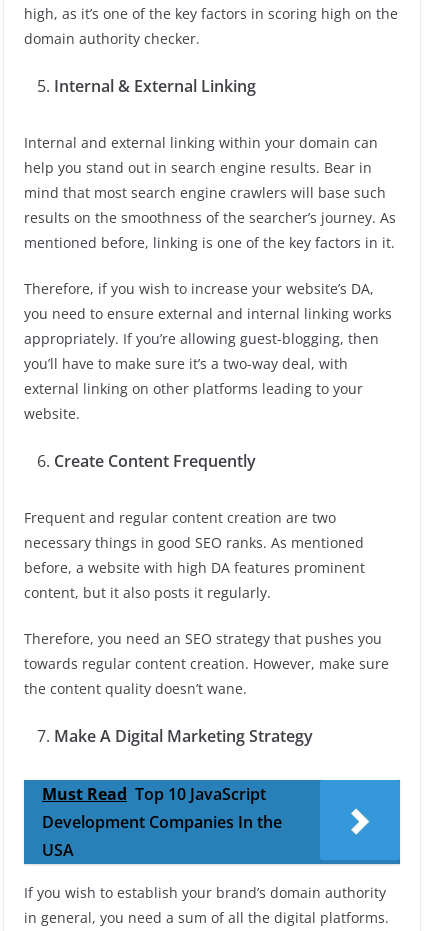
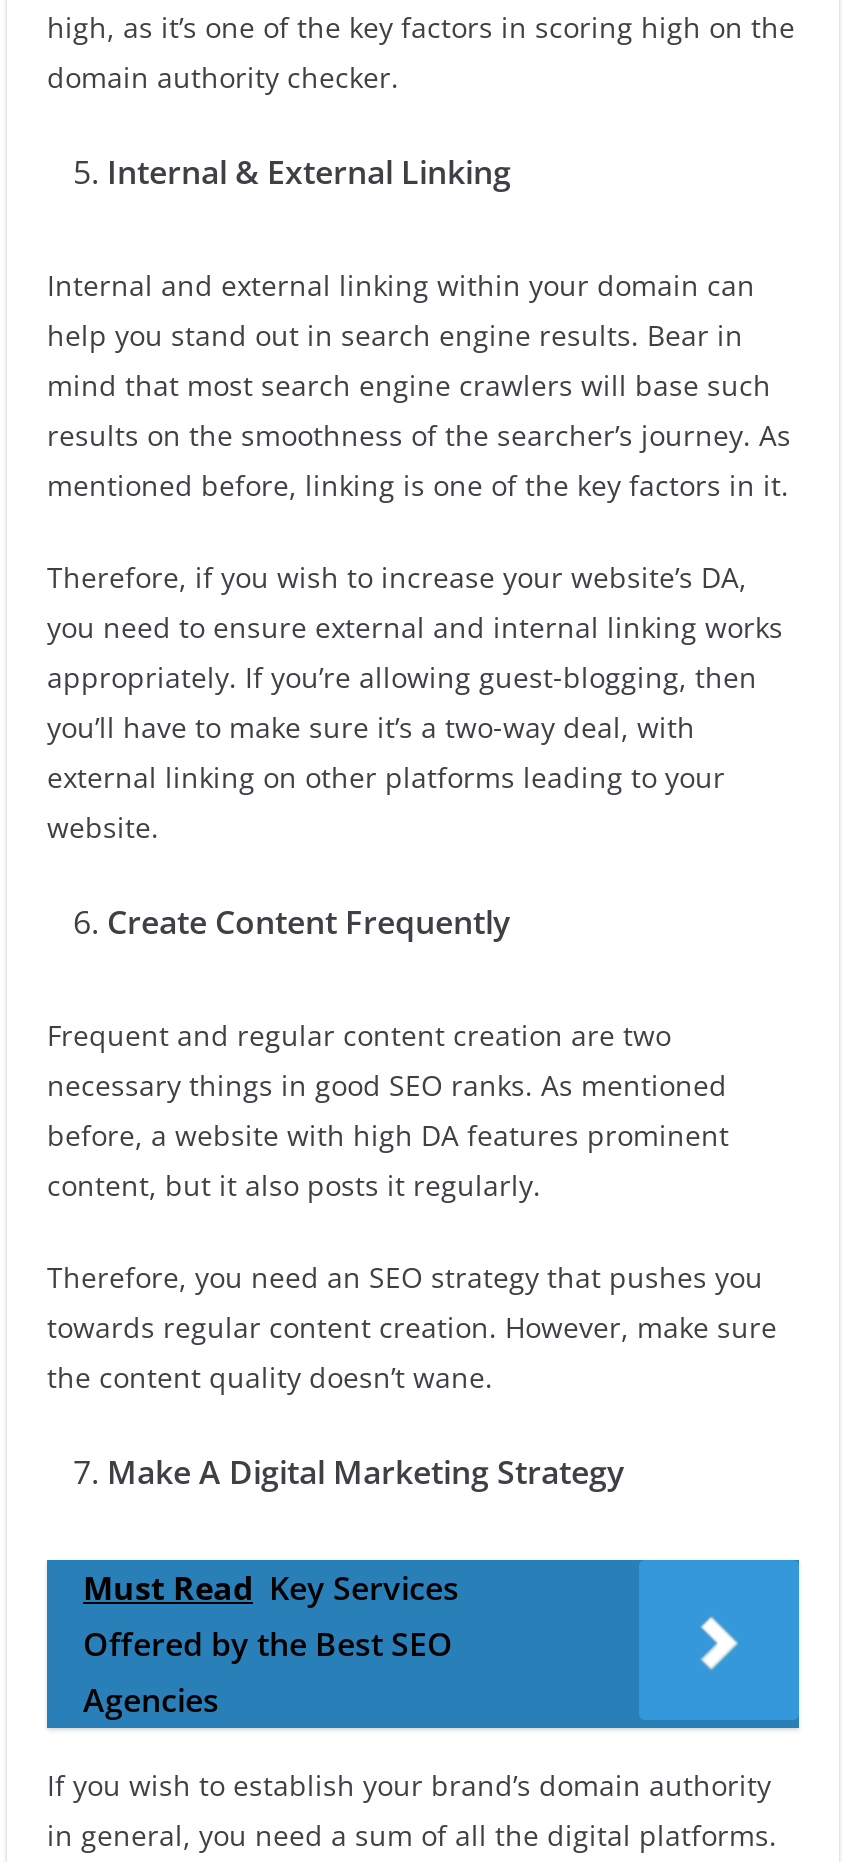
- Must Read Top 10 JavaScript
- Development Companies In the
- USA
+ Must Read Key Services
+ Offered by the Best SEO
+ Agencies
